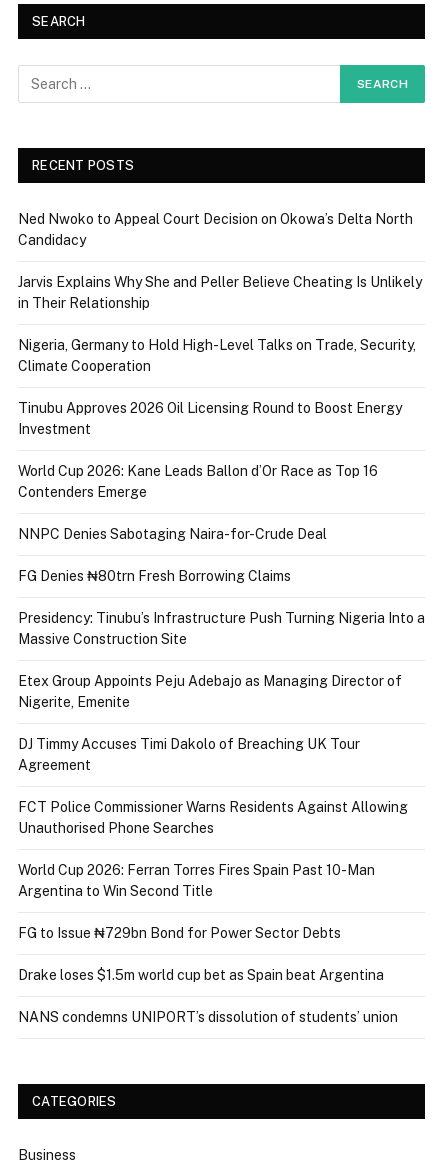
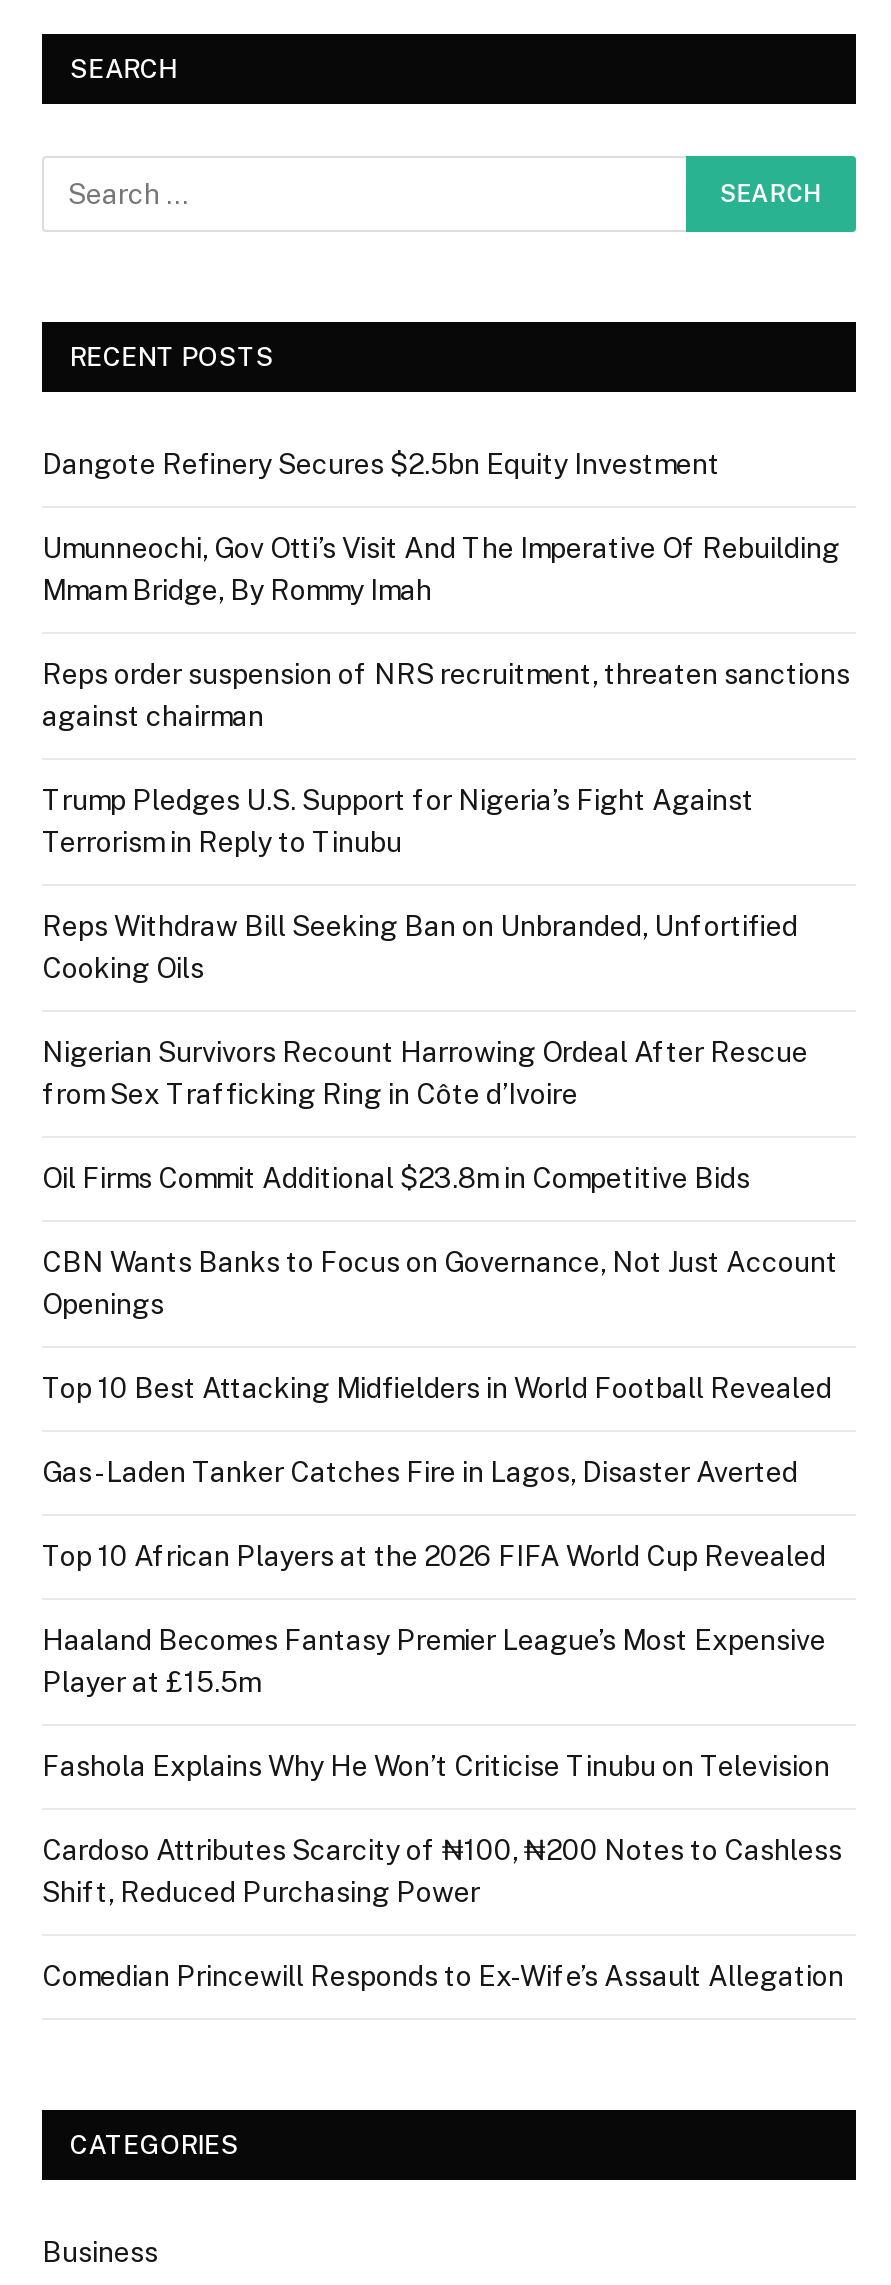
- Ned Nwoko to Appeal Court Decision on Okowa’s Delta North
- Candidacy
+ Dangote Refinery Secures $2.5bn Equity Investment

- Jarvis Explains Why She and Peller Believe Cheating Is Unlikely
- in Their Relationship
+ Umunneochi, Gov Otti’s Visit And The Imperative Of Rebuilding
+ Mmam Bridge, By Rommy Imah

- Nigeria, Germany to Hold High-Level Talks on Trade, Security,
- Climate Cooperation
+ Reps order suspension of NRS recruitment, threaten sanctions
+ against chairman

- Tinubu Approves 2026 Oil Licensing Round to Boost Energy
- Investment
+ Trump Pledges U.S. Support for Nigeria’s Fight Against
+ Terrorism in Reply to Tinubu

- World Cup 2026: Kane Leads Ballon d’Or Race as Top 16
- Contenders Emerge
+ Reps Withdraw Bill Seeking Ban on Unbranded, Unfortified
+ Cooking Oils

- NNPC Denies Sabotaging Naira-for-Crude Deal
+ Nigerian Survivors Recount Harrowing Ordeal After Rescue
+ from Sex Trafficking Ring in Côte d’Ivoire

- FG Denies ₦80trn Fresh Borrowing Claims
+ Oil Firms Commit Additional $23.8m in Competitive Bids

- Presidency: Tinubu’s Infrastructure Push Turning Nigeria Into a
- Massive Construction Site
+ CBN Wants Banks to Focus on Governance, Not Just Account
+ Openings

- Etex Group Appoints Peju Adebajo as Managing Director of
- Nigerite, Emenite
+ Top 10 Best Attacking Midfielders in World Football Revealed

- DJ Timmy Accuses Timi Dakolo of Breaching UK Tour
- Agreement
+ Gas-Laden Tanker Catches Fire in Lagos, Disaster Averted

- FCT Police Commissioner Warns Residents Against Allowing
- Unauthorised Phone Searches
+ Top 10 African Players at the 2026 FIFA World Cup Revealed

- World Cup 2026: Ferran Torres Fires Spain Past 10-Man
- Argentina to Win Second Title
+ Haaland Becomes Fantasy Premier League’s Most Expensive
+ Player at £15.5m

- FG to Issue ₦729bn Bond for Power Sector Debts
+ Fashola Explains Why He Won’t Criticise Tinubu on Television

- Drake loses $1.5m world cup bet as Spain beat Argentina
+ Cardoso Attributes Scarcity of ₦100, ₦200 Notes to Cashless
+ Shift, Reduced Purchasing Power

- NANS condemns UNIPORT’s dissolution of students’ union
+ Comedian Princewill Responds to Ex-Wife’s Assault Allegation
